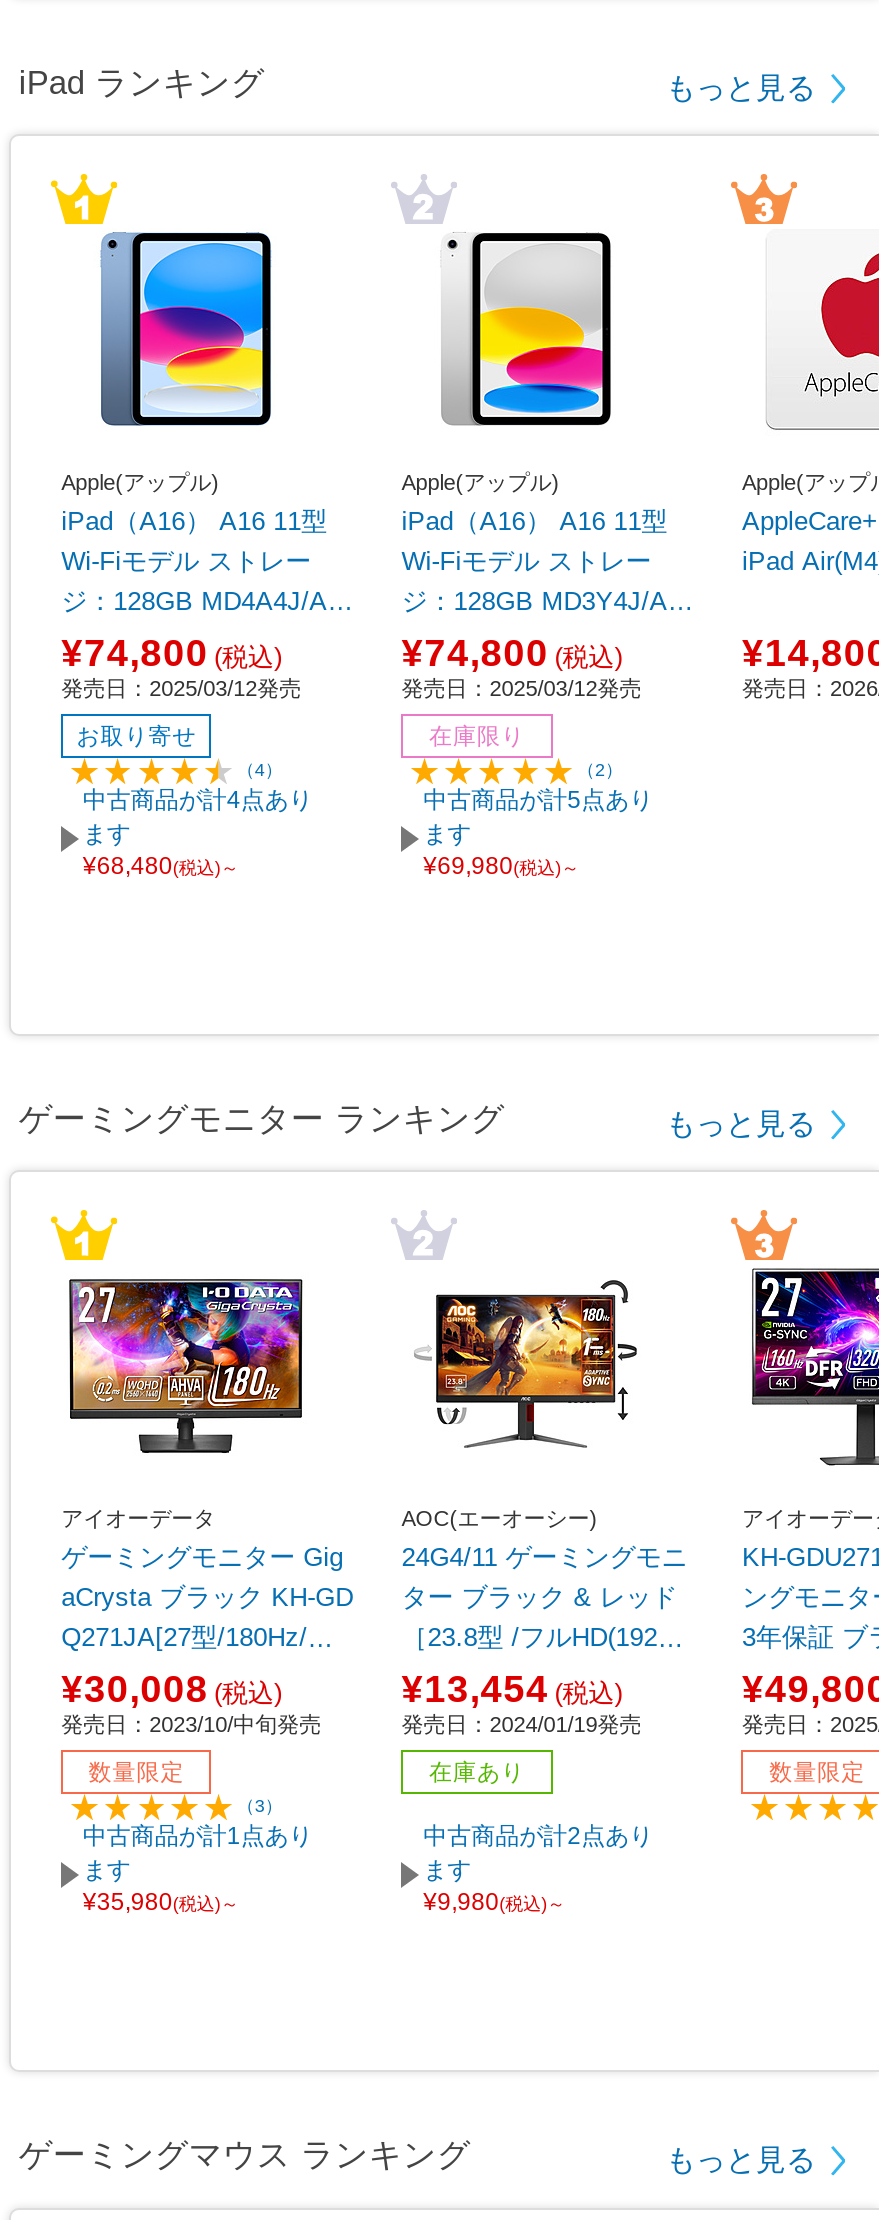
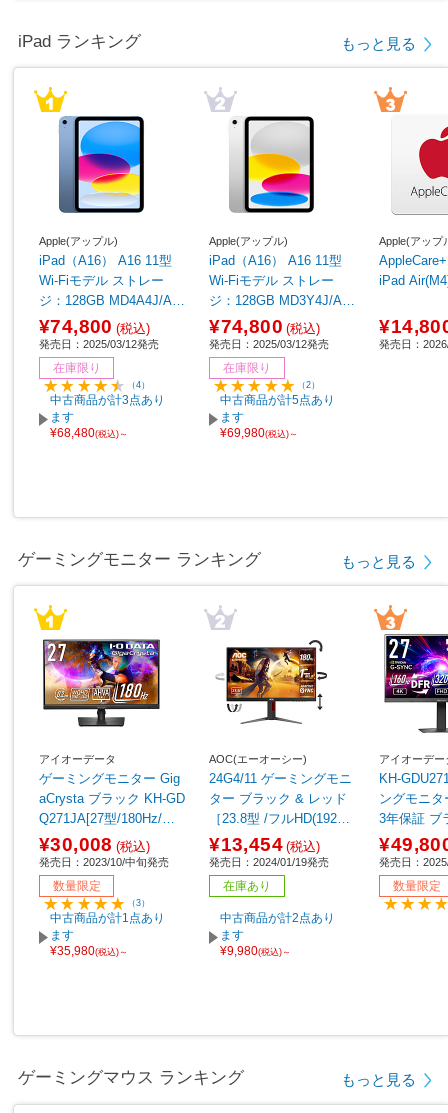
- お取り寄せ
+ 在庫限り

- 中古商品が計4点あり
+ 中古商品が計3点あり
